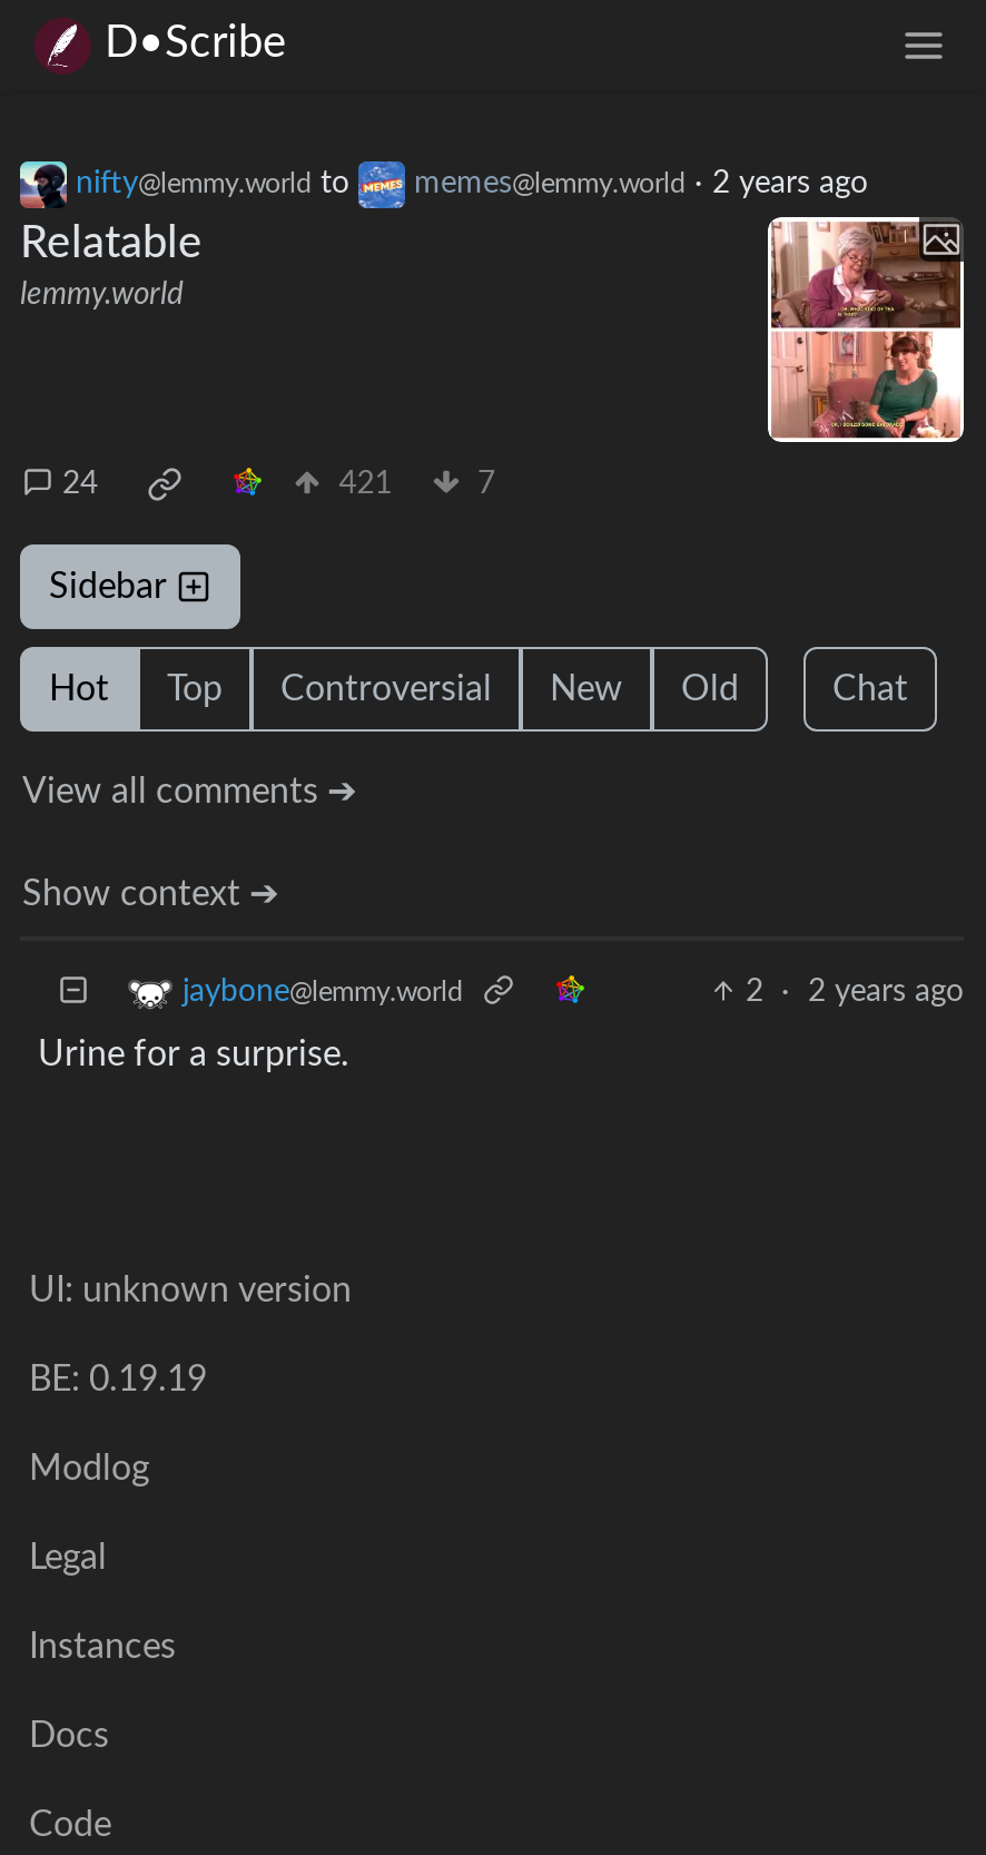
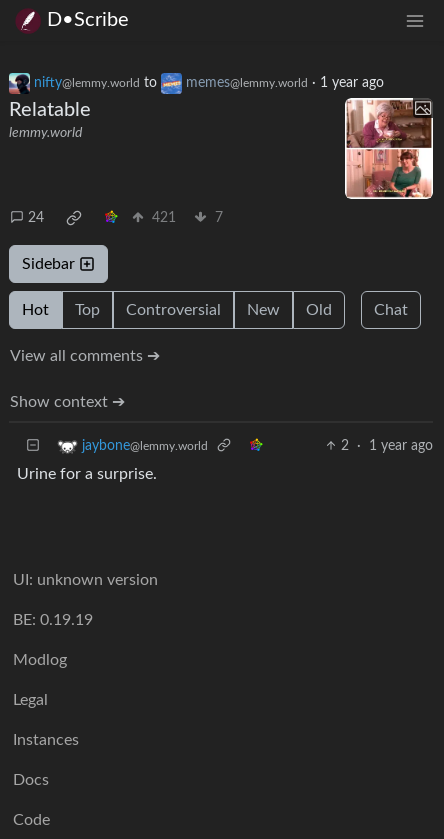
- memes@lemmy.world · 2 years ago
+ memes@lemmy.world · 1 year ago

- 2 · 2 years ago
+ 2 · 1 year ago
